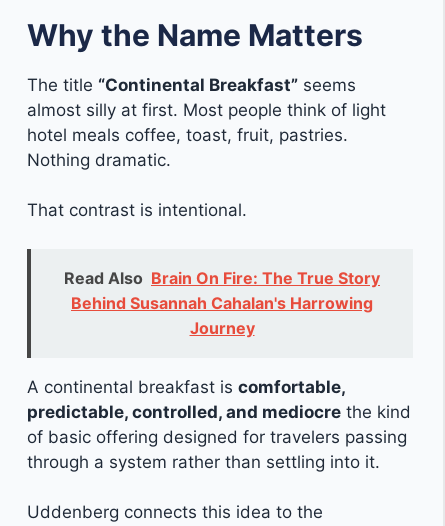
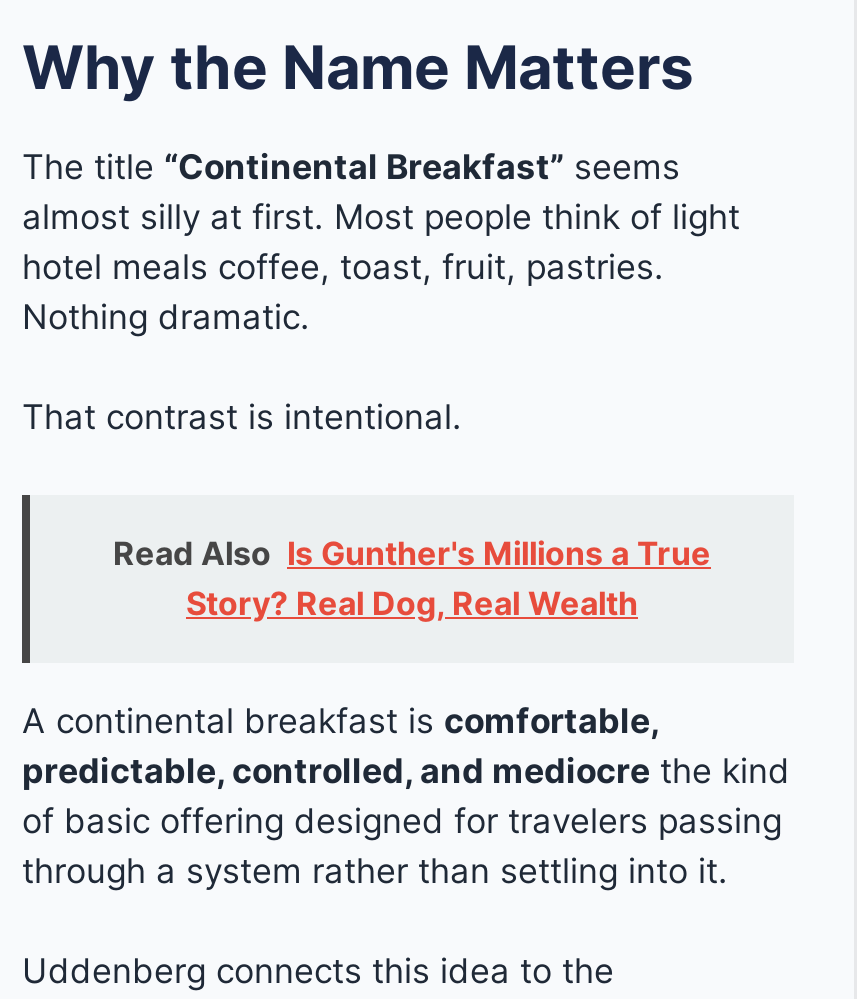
- Read Also Brain On Fire: The True Story
- Behind Susannah Cahalan's Harrowing
- Journey
+ Read Also Is Gunther's Millions a True
+ Story? Real Dog, Real Wealth
